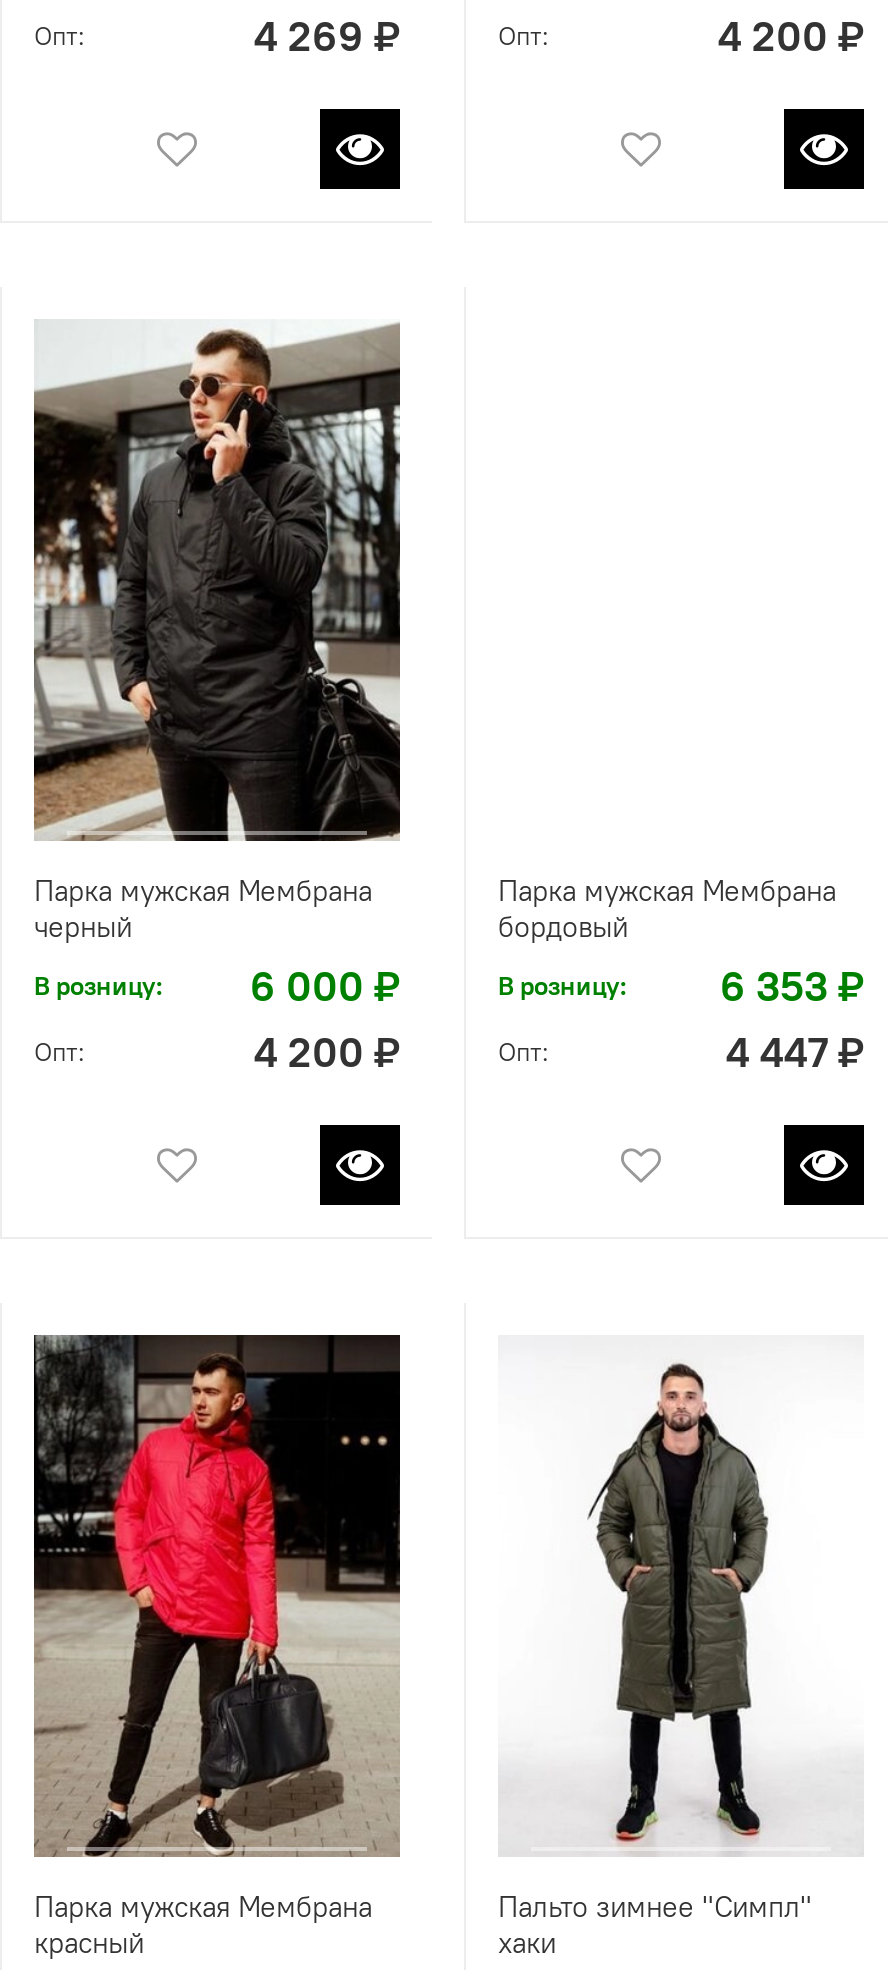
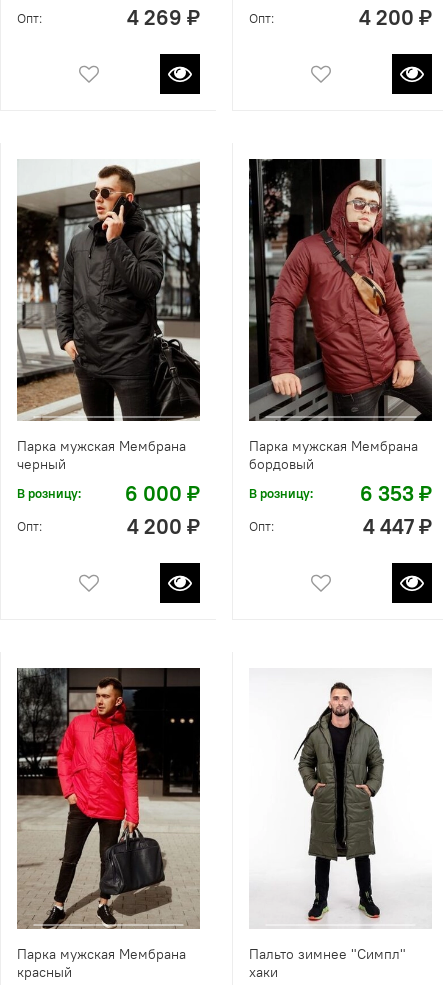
+ [image]
